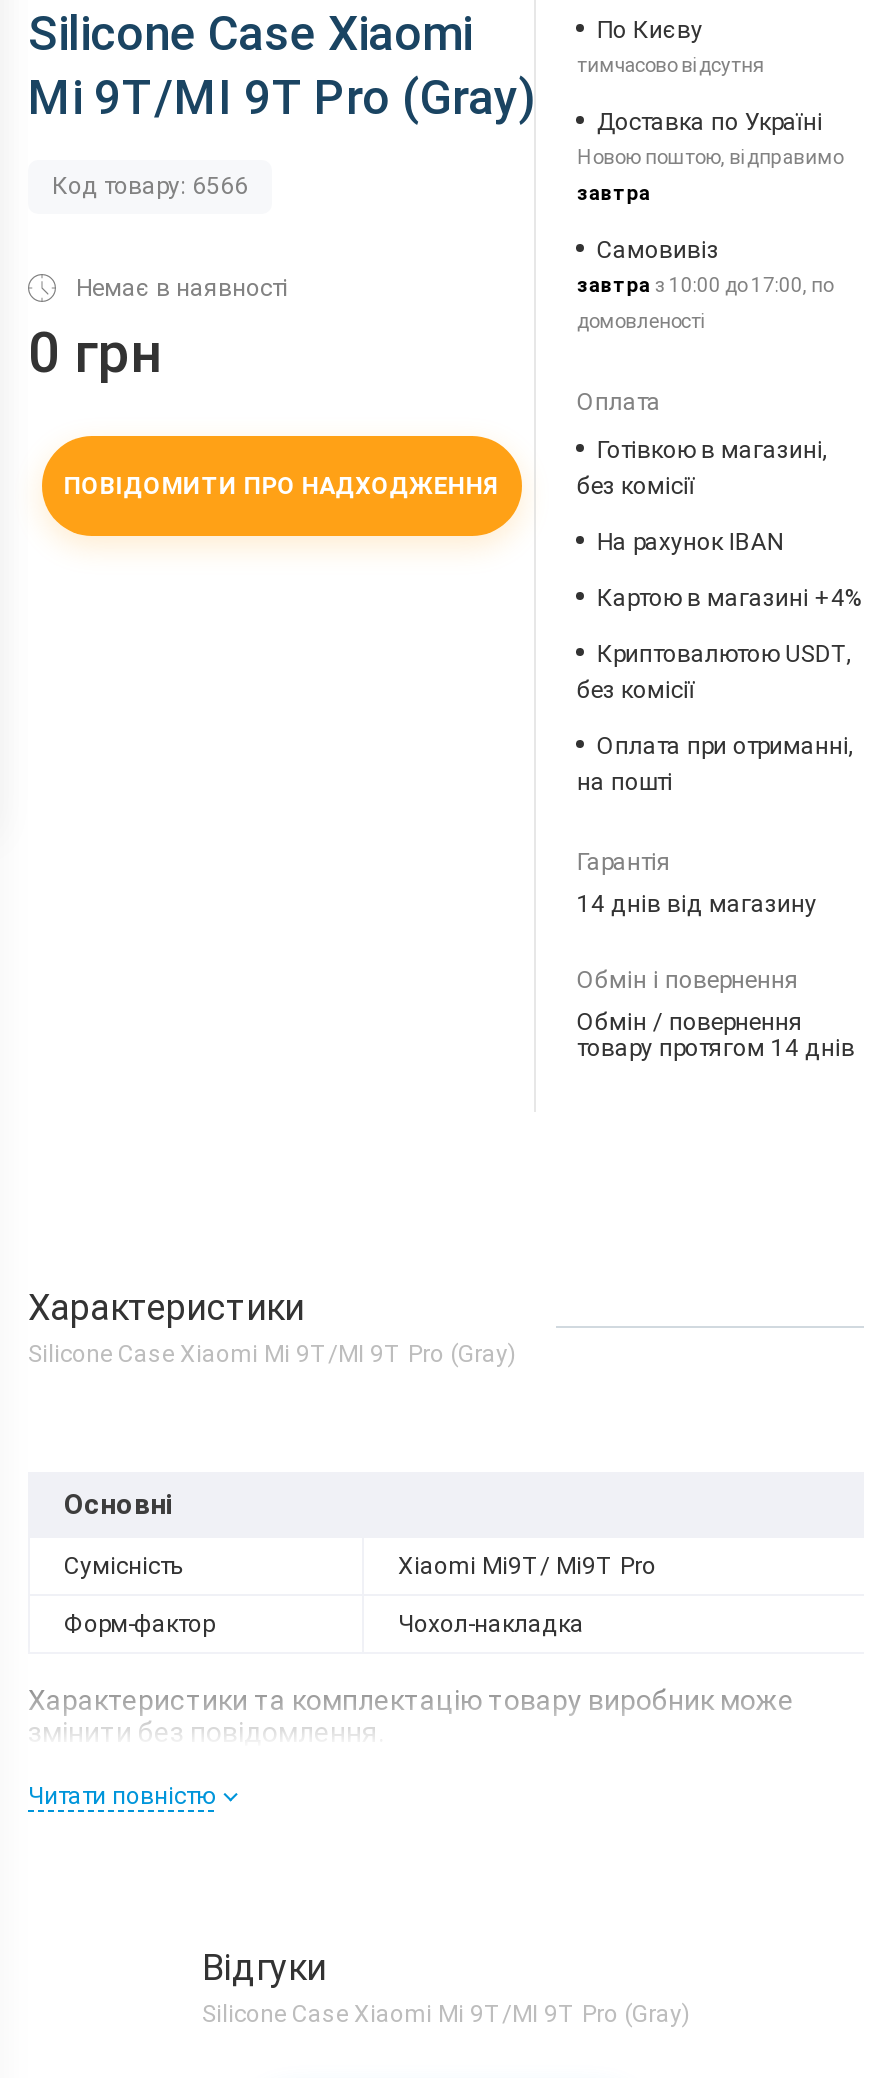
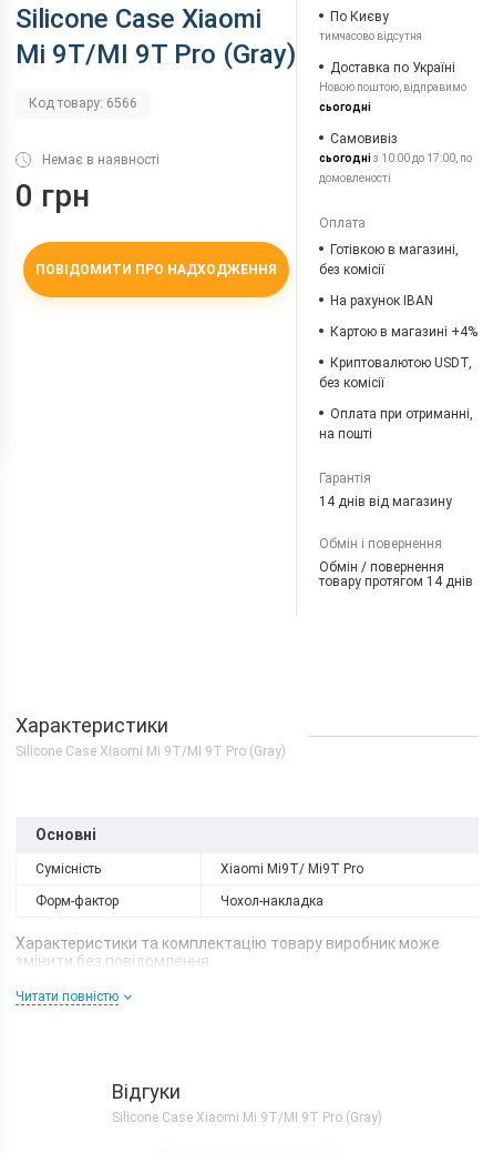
- завтра
+ сьогодні

- завтра з 10:00 до 17:00, по
+ сьогодні з 10:00 до 17:00, по
